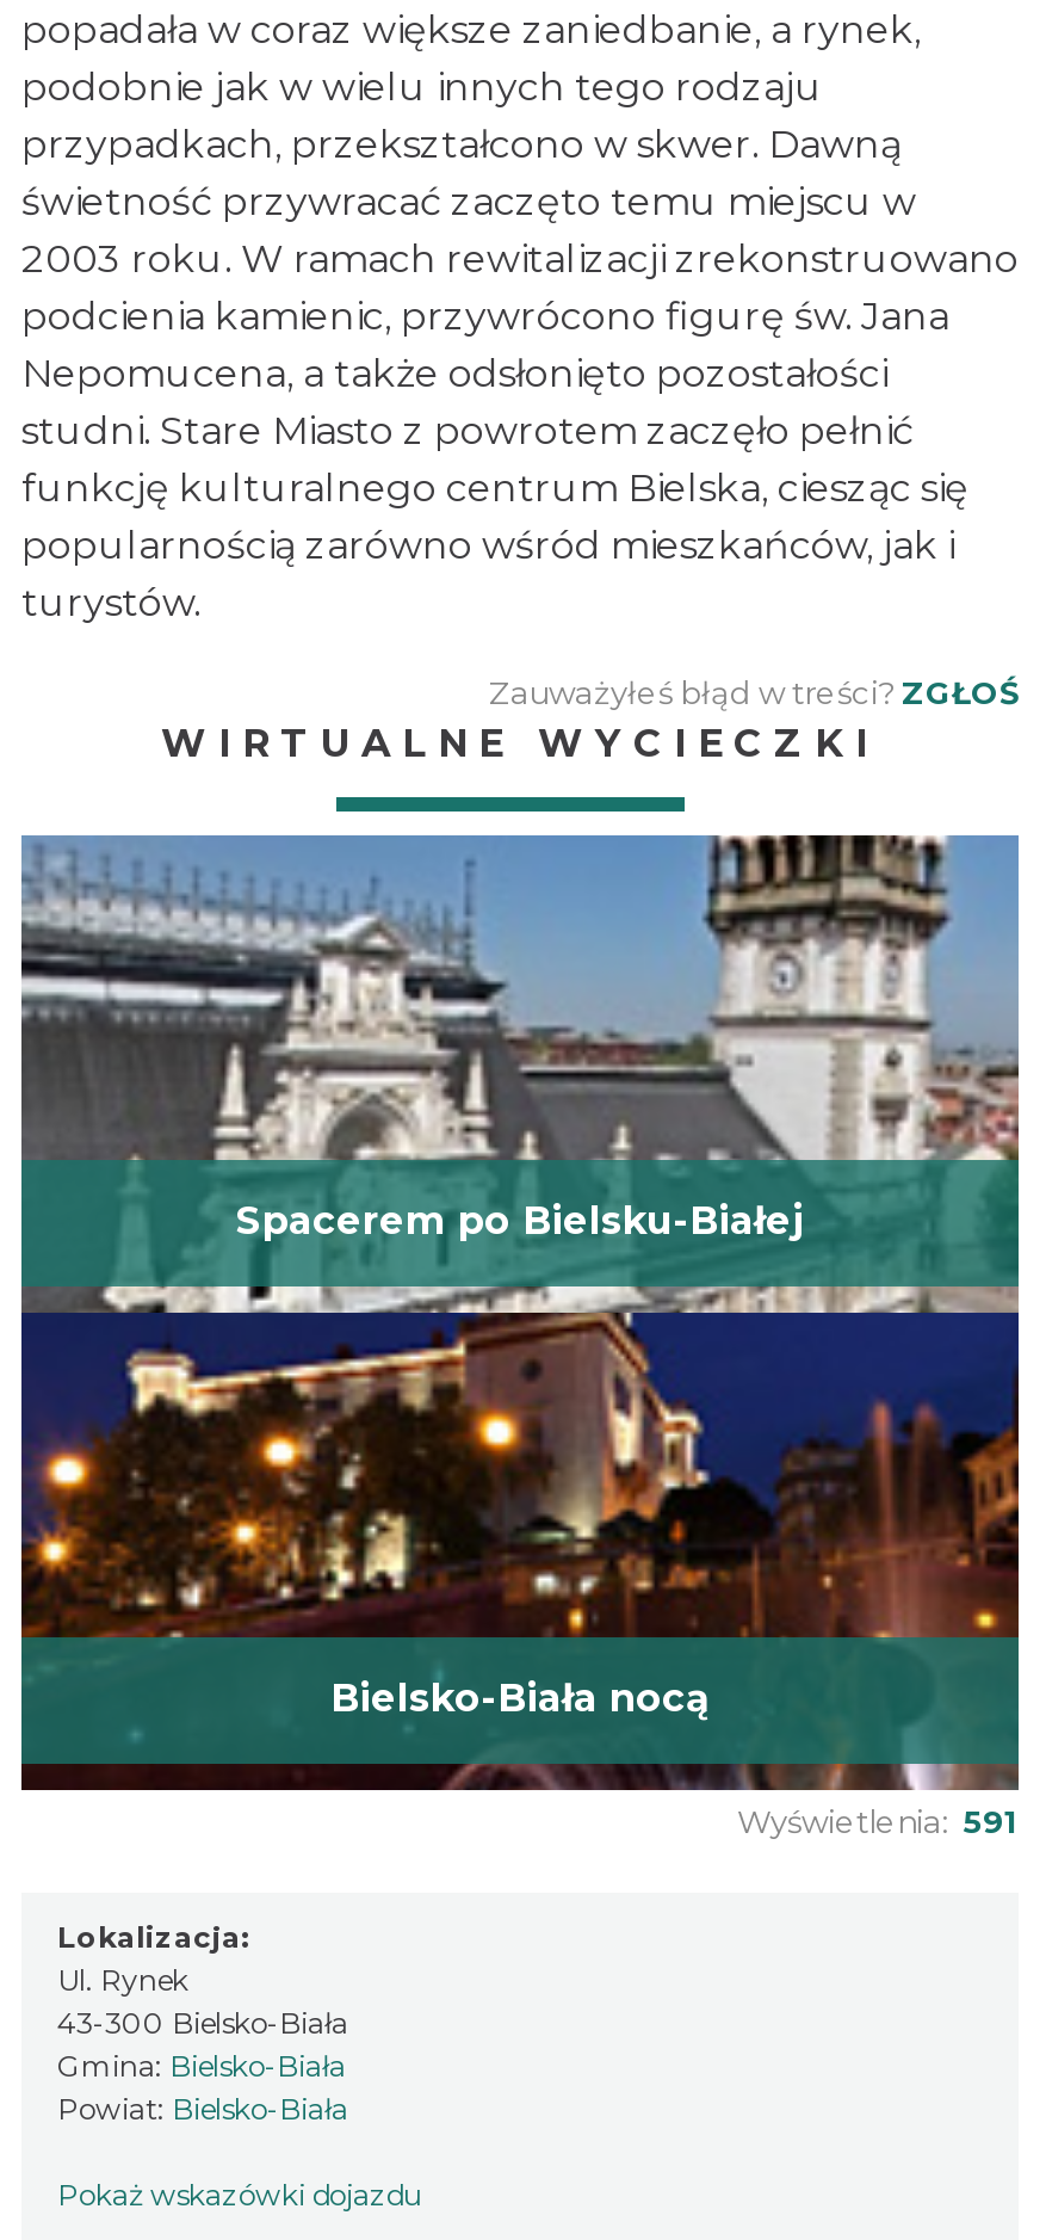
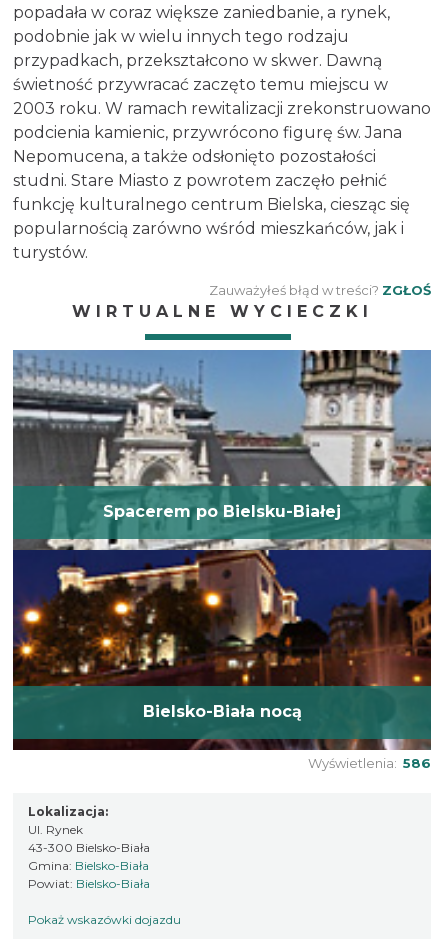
- Wyświetlenia: 591
+ Wyświetlenia: 586
